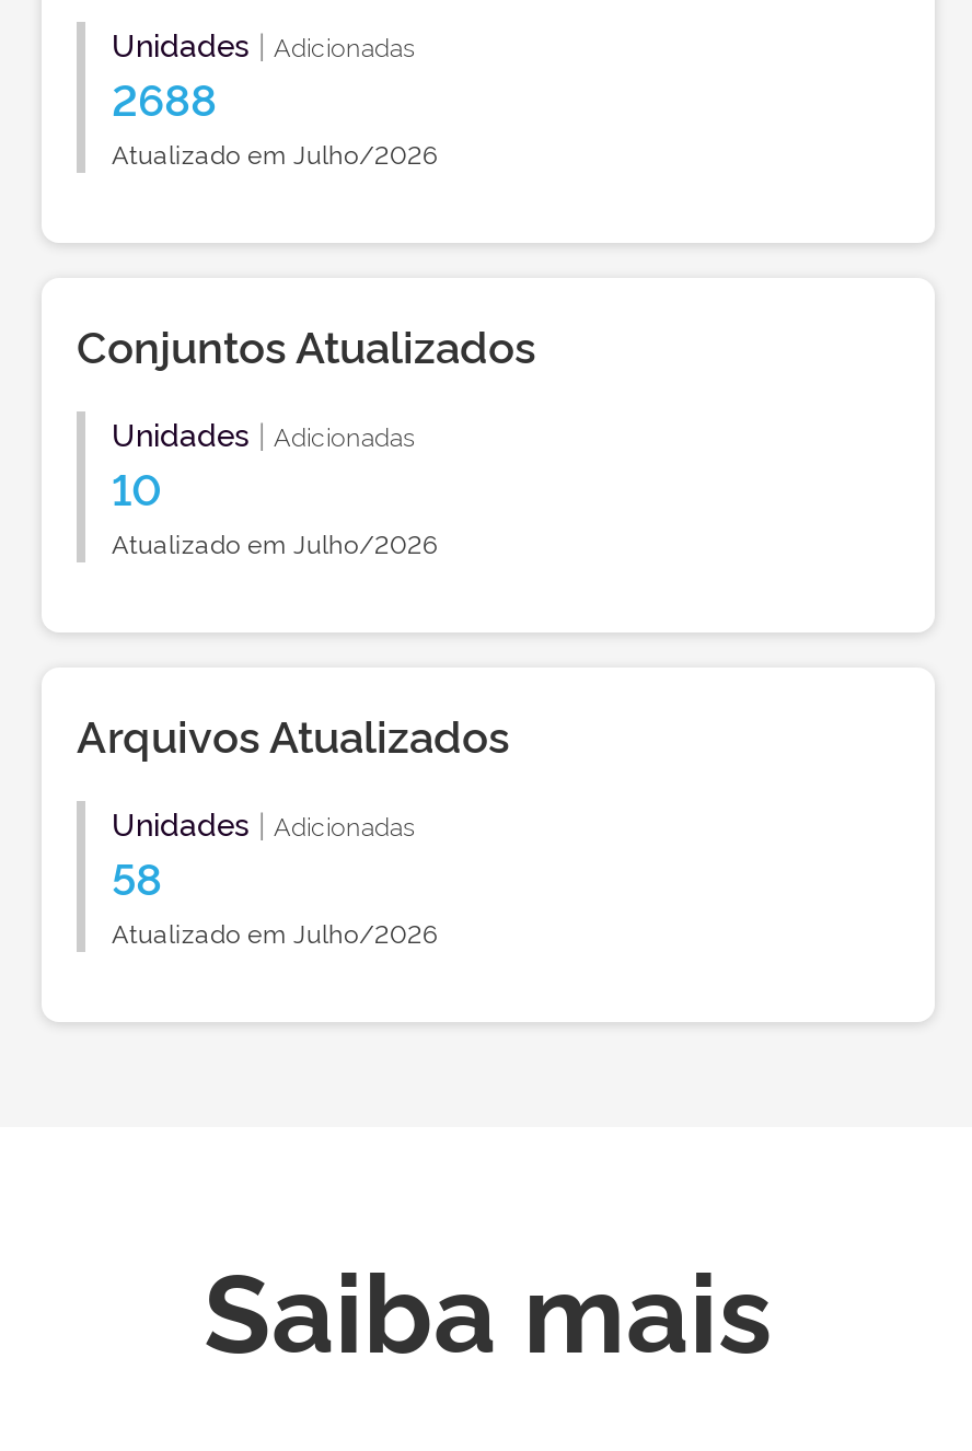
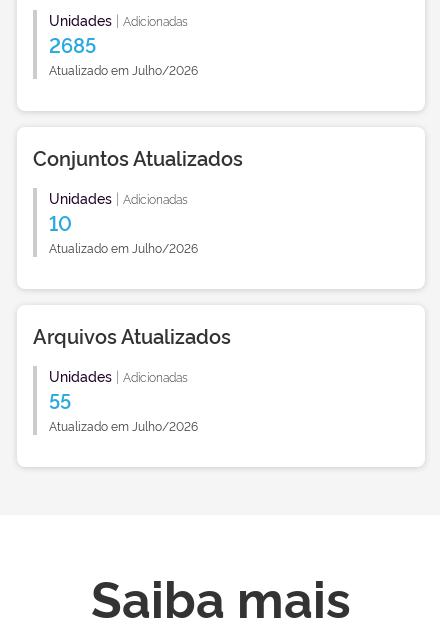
- 2688
+ 2685

- 58
+ 55
